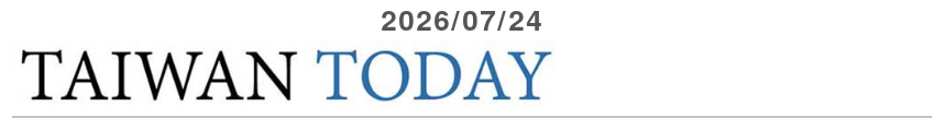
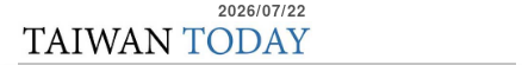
- 2026/07/24
+ 2026/07/22
